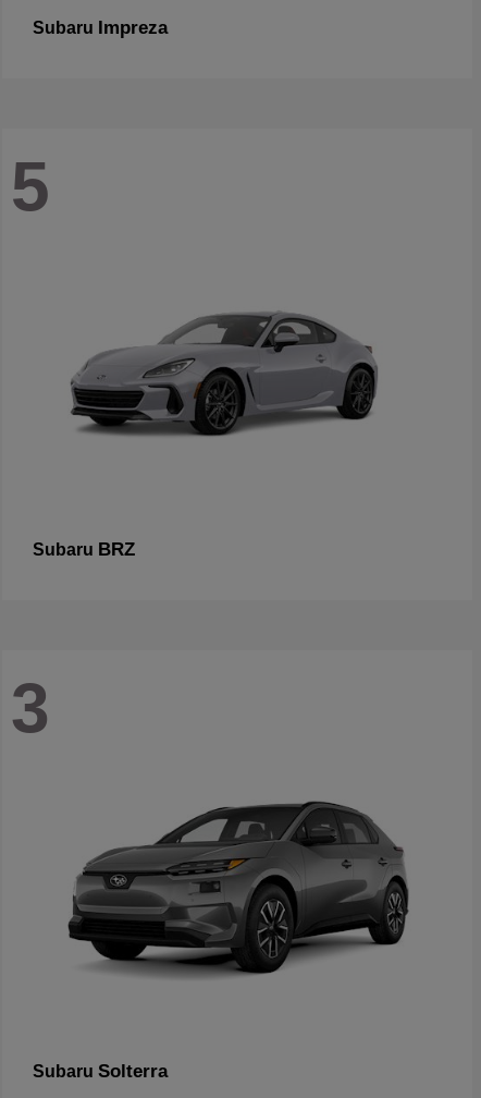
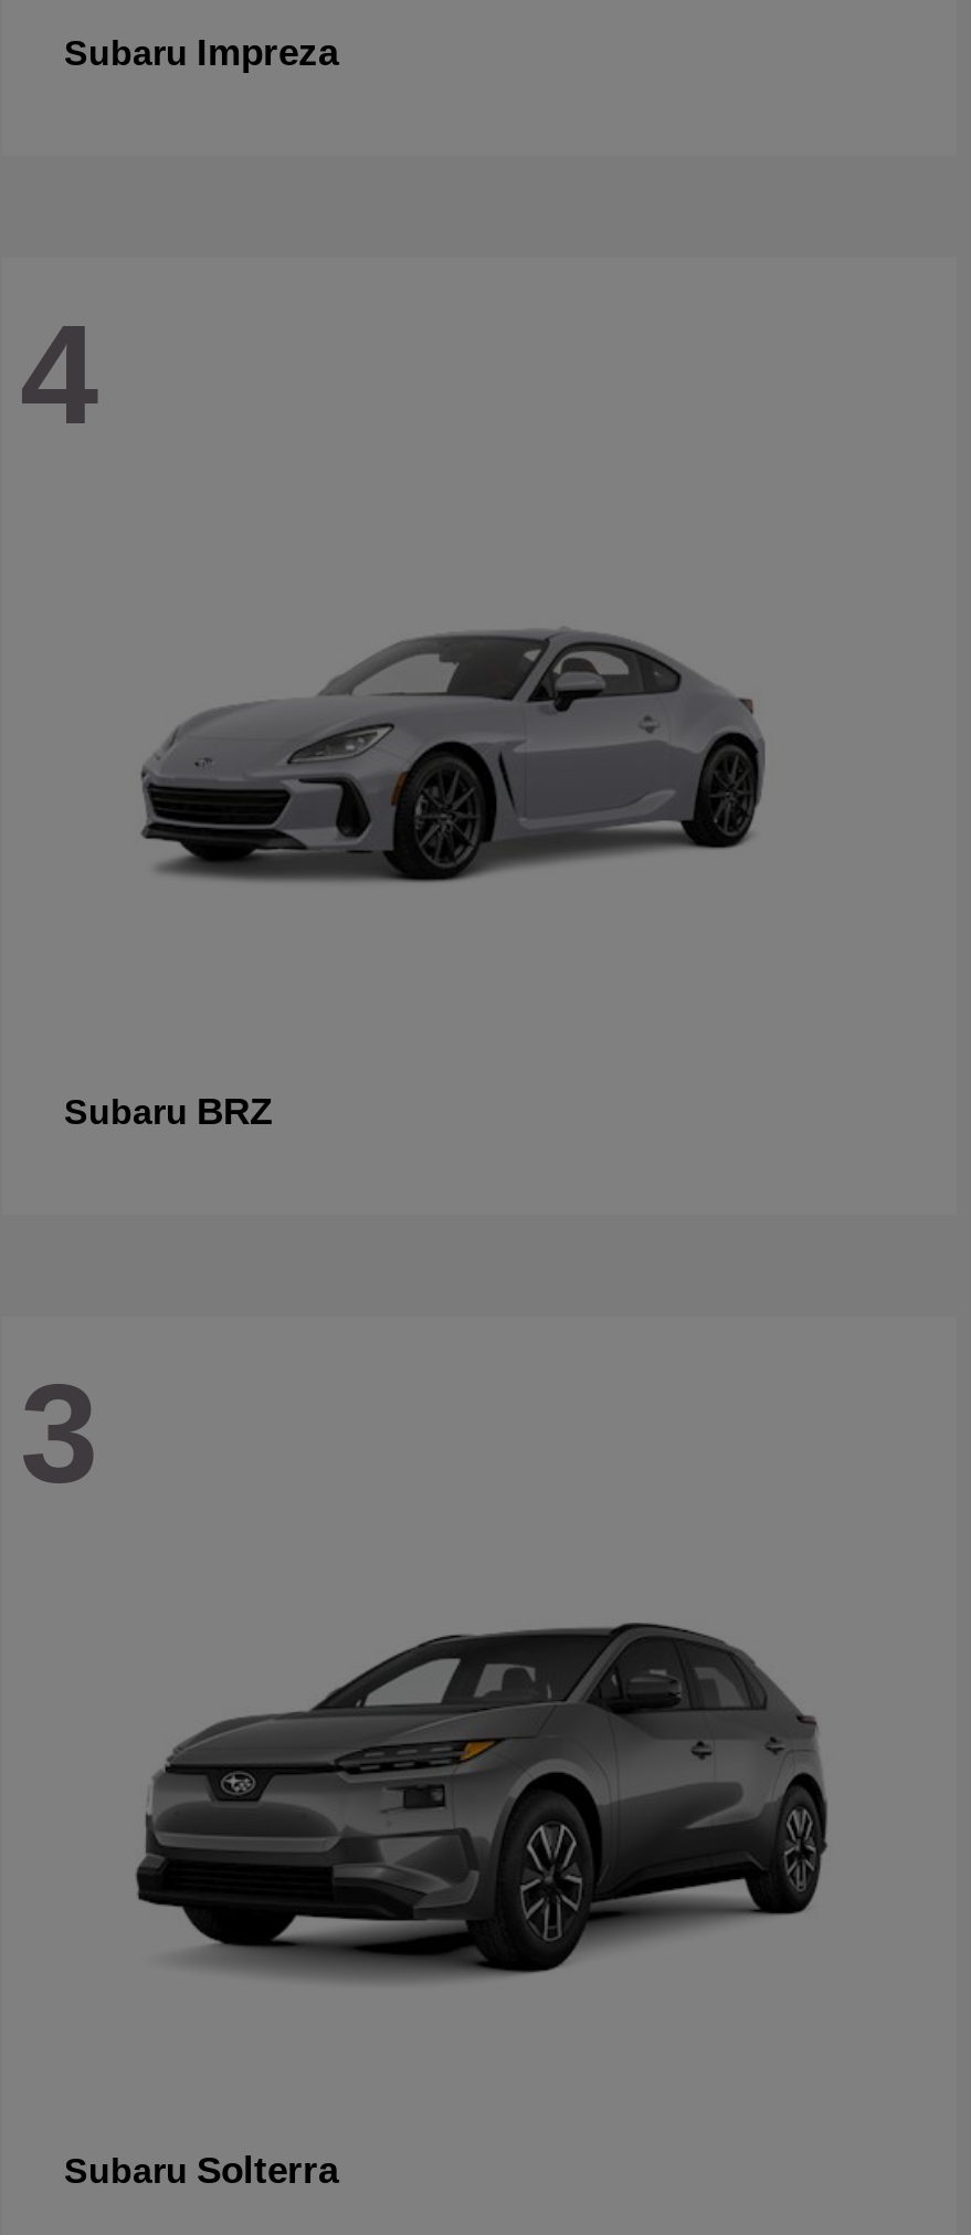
- 5
+ 4
